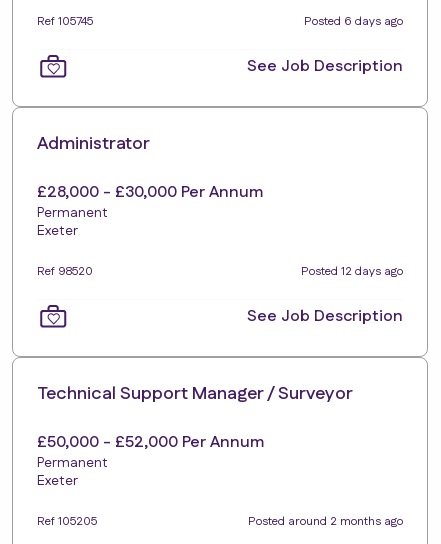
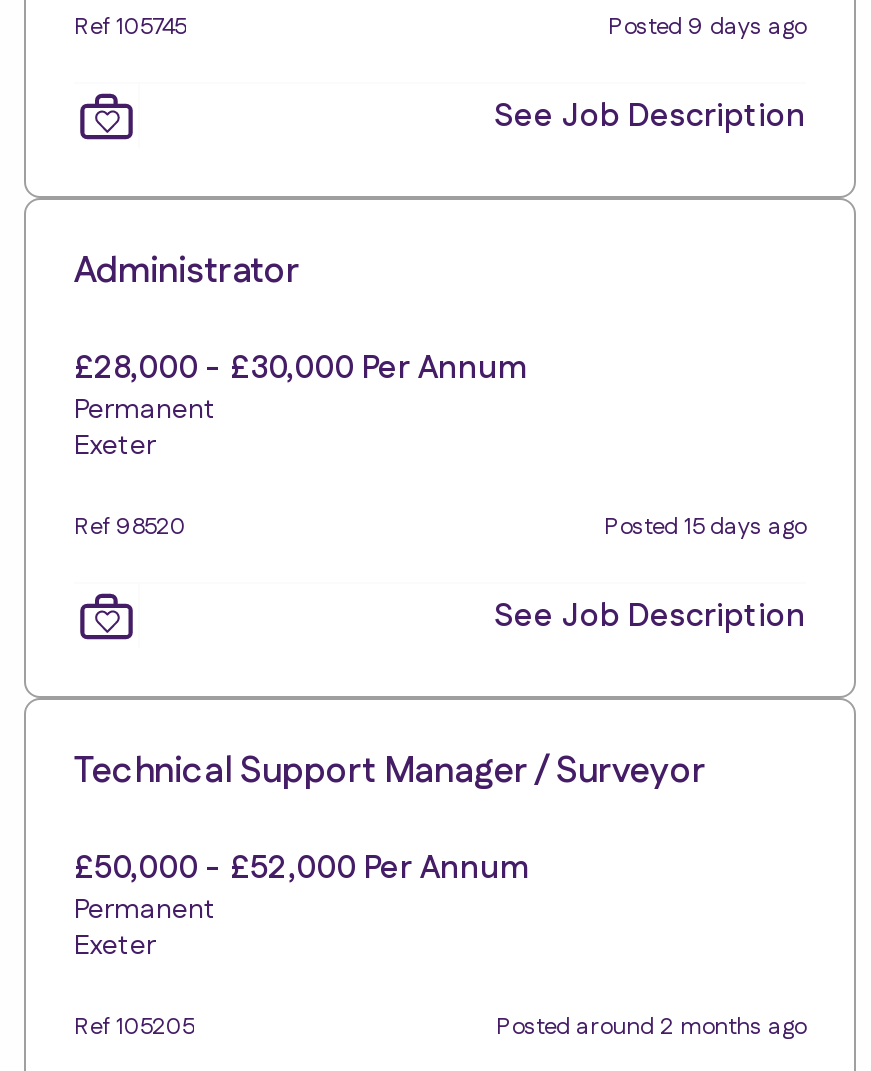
- Posted 6 days ago
+ Posted 9 days ago

- Posted 12 days ago
+ Posted 15 days ago
